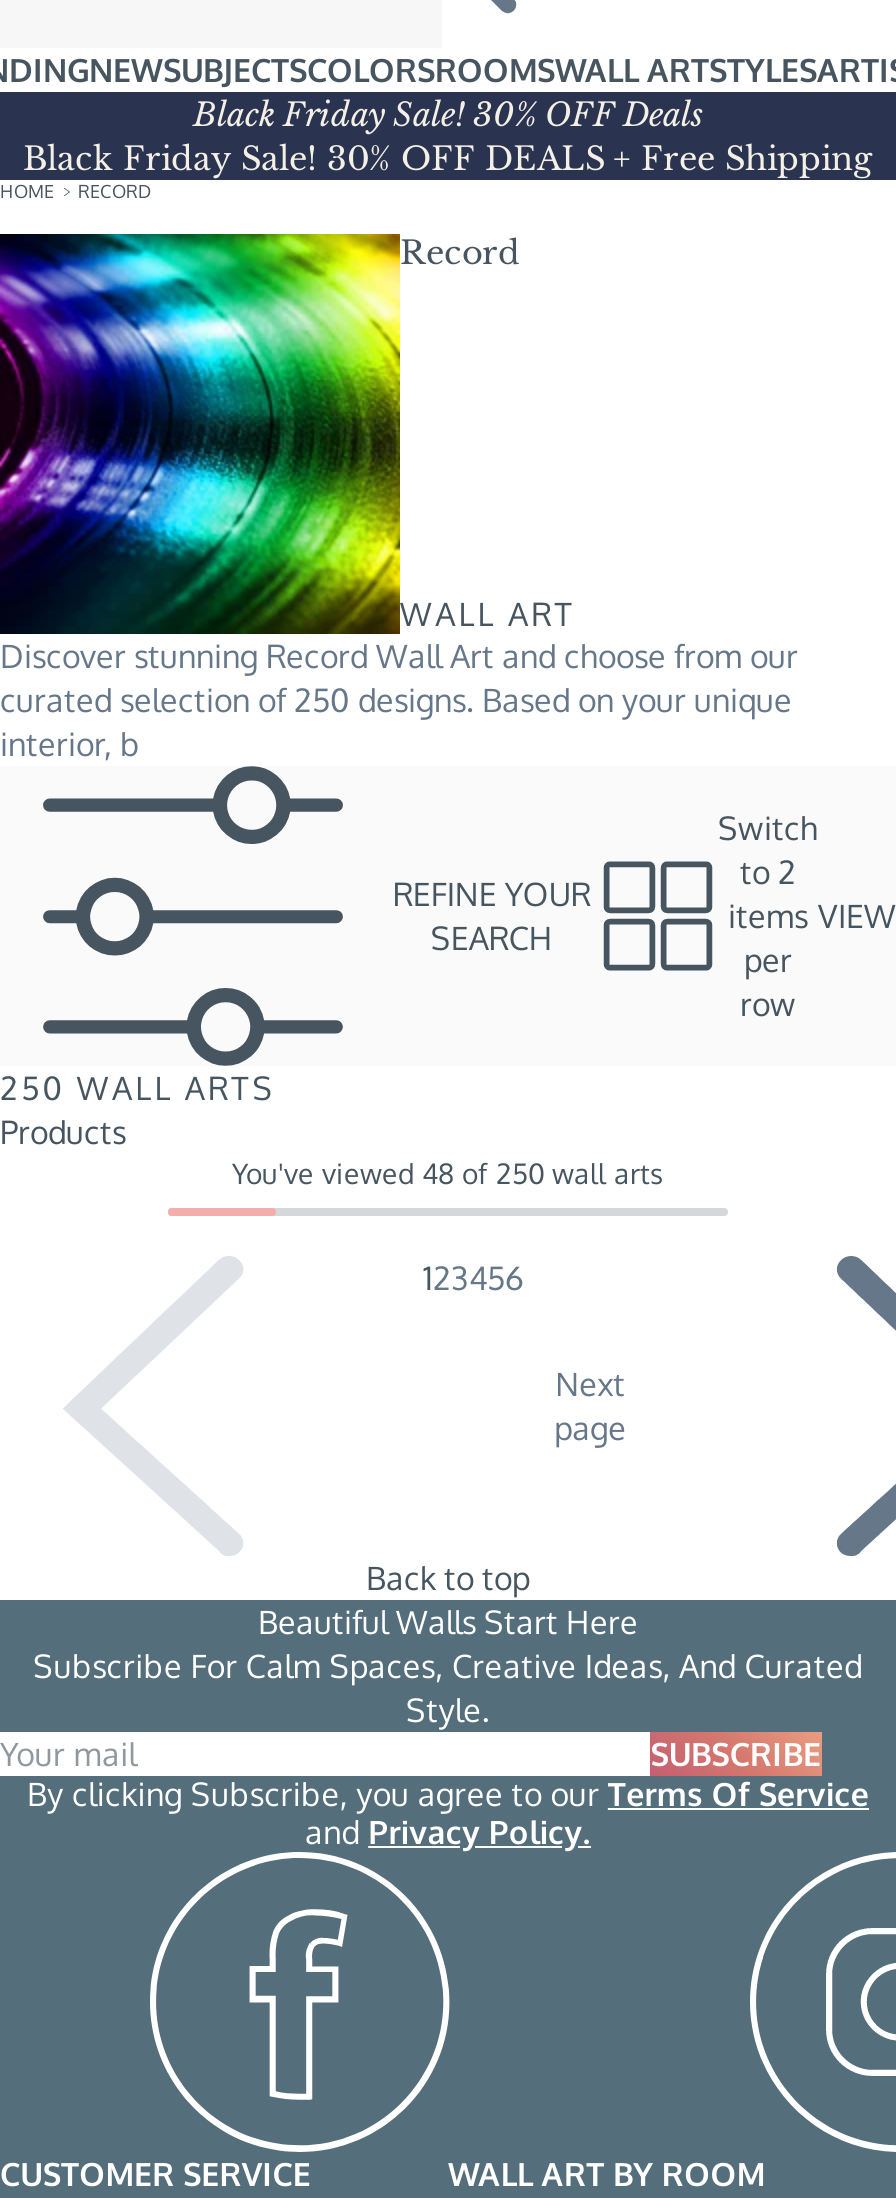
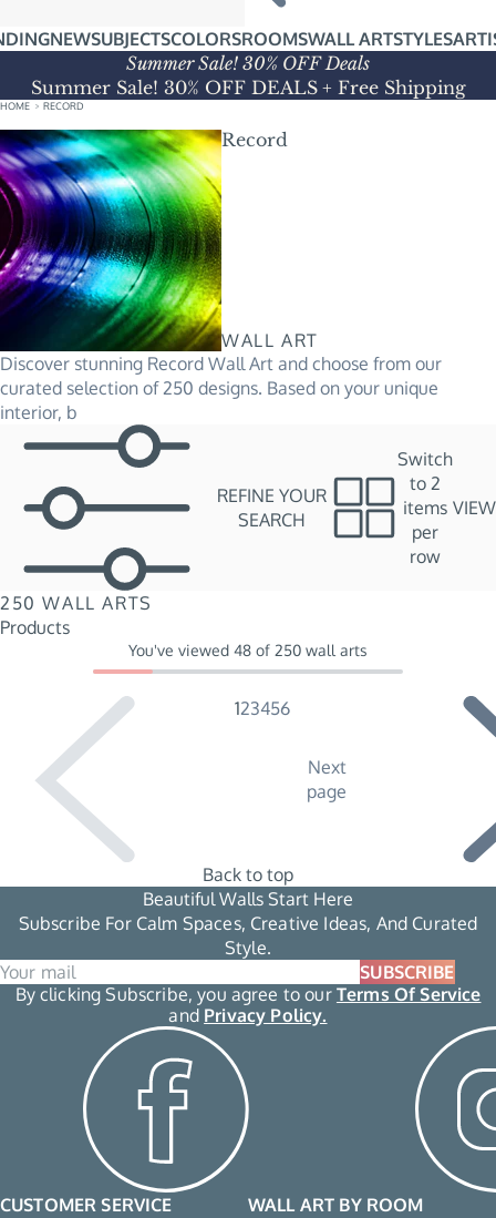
- Black Friday Sale! 30% OFF Deals
- Black Friday Sale! 30% OFF DEALS + Free Shipping
+ Summer Sale! 30% OFF Deals
+ Summer Sale! 30% OFF DEALS + Free Shipping
